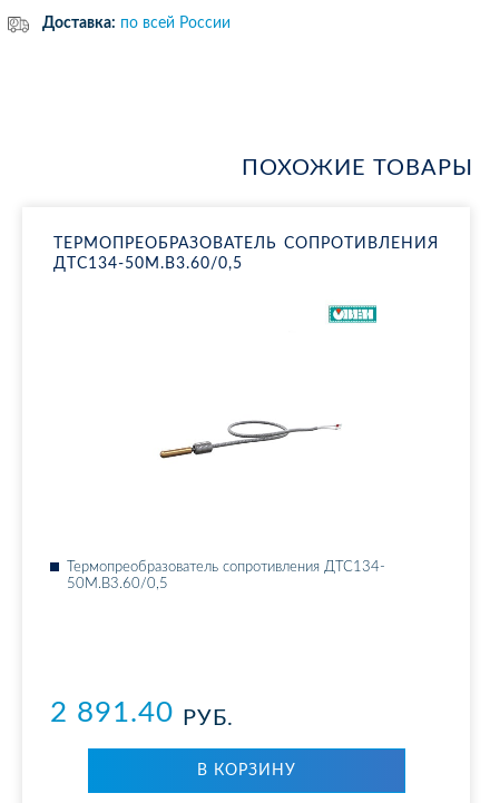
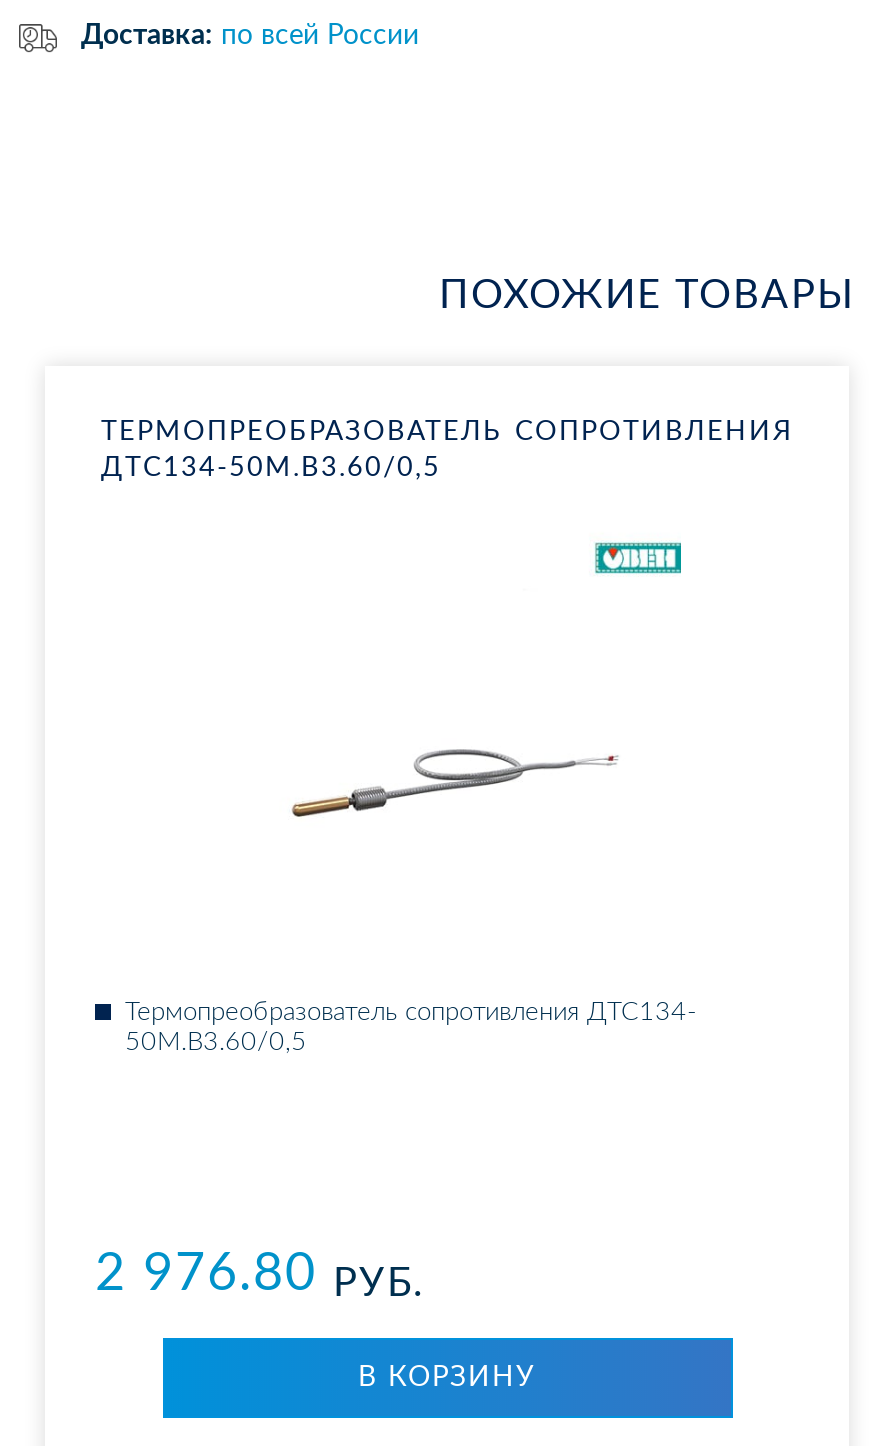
- 2 891.40 РУБ.
+ 2 976.80 РУБ.
